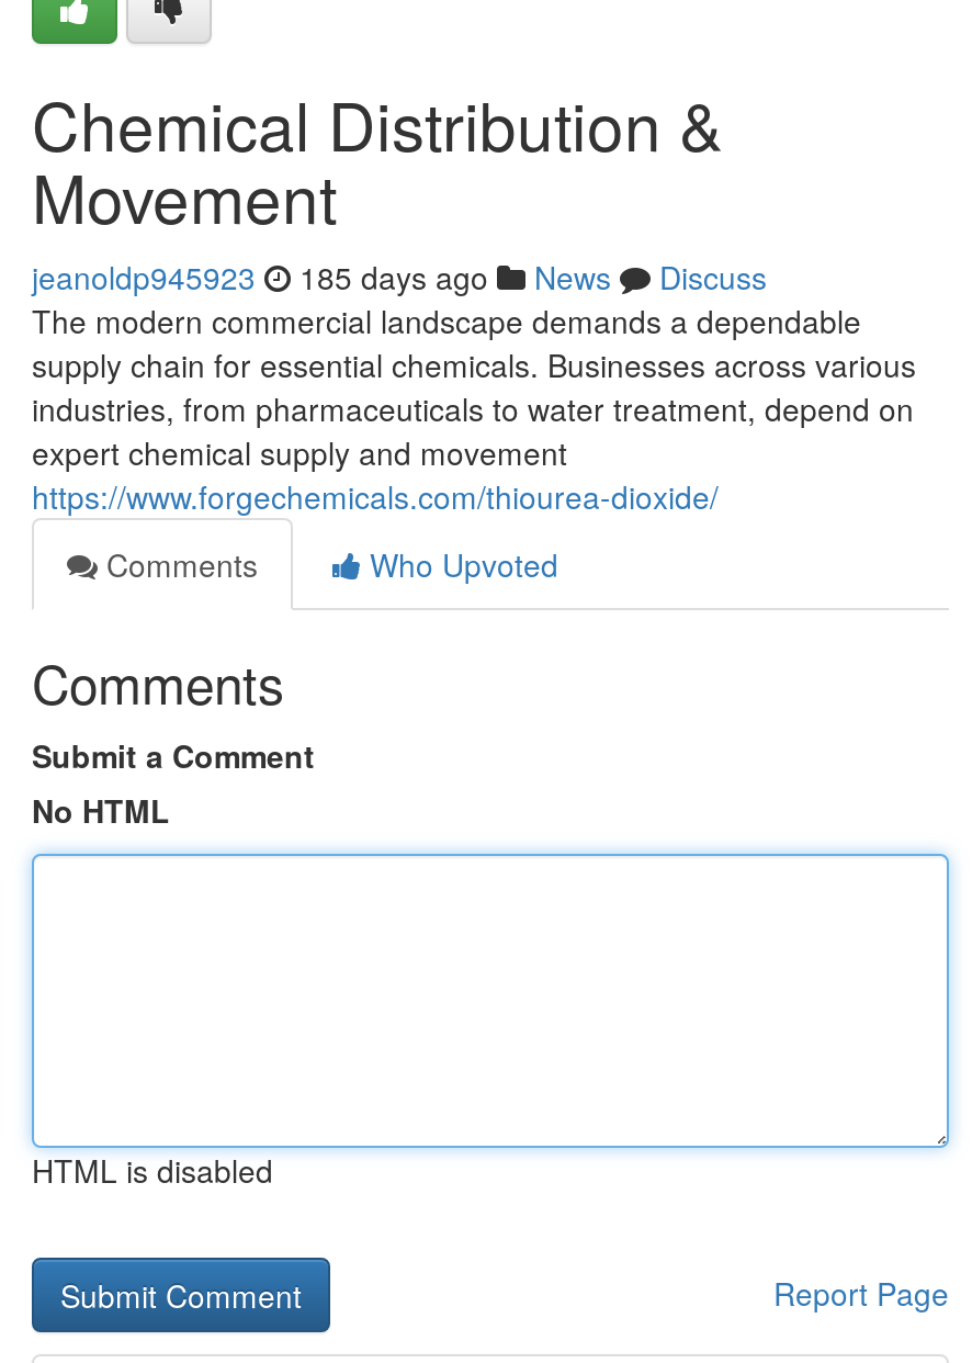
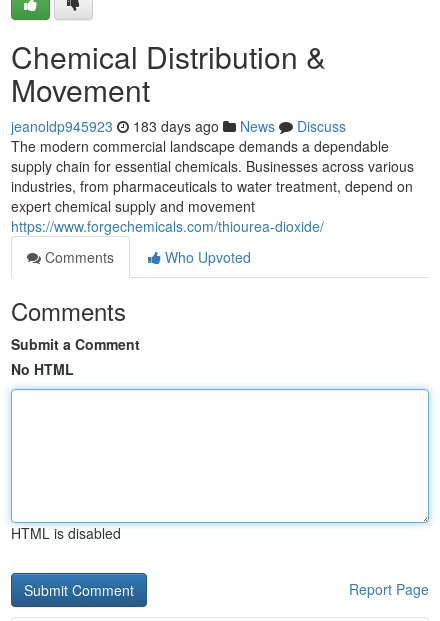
- jeanoldp945923 185 days ago News Discuss
+ jeanoldp945923 183 days ago News Discuss
